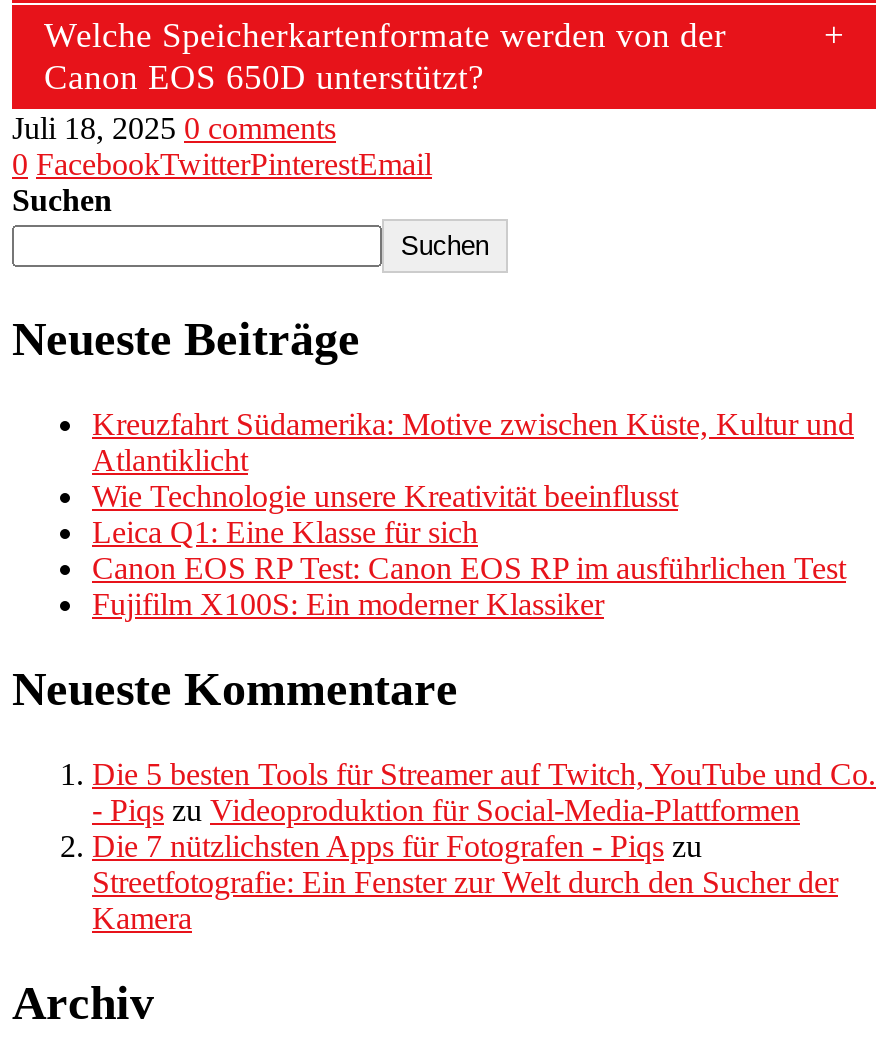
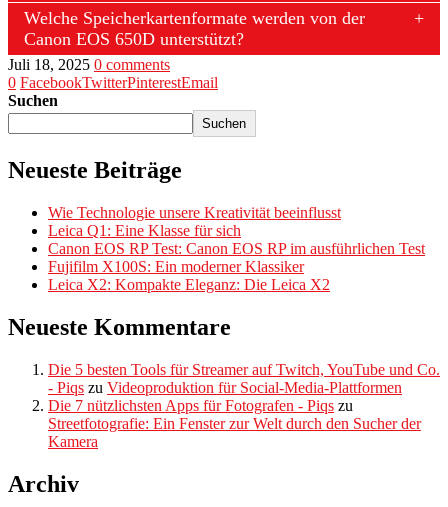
- Kreuzfahrt Südamerika: Motive zwischen Küste, Kultur und
- Atlantiklicht

moved up: Wie Technologie unsere Kreativität beeinflusst | Leica Q1: Eine Klasse für sich | Canon EOS RP Test: Canon EOS RP im ausführlichen Test | Fujifilm X100S: Ein moderner Klassiker

+ Leica X2: Kompakte Eleganz: Die Leica X2
